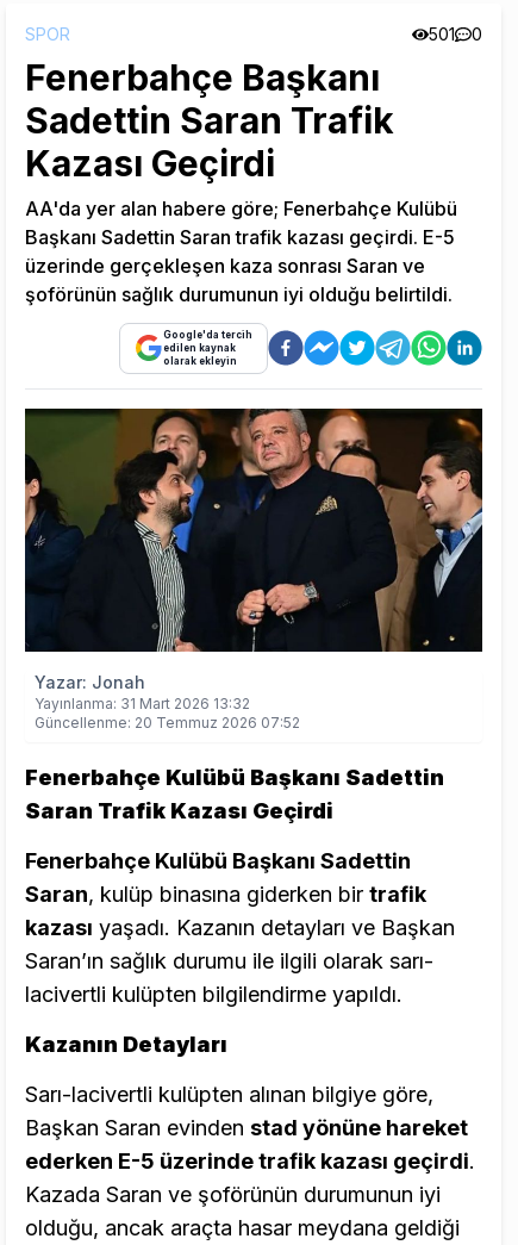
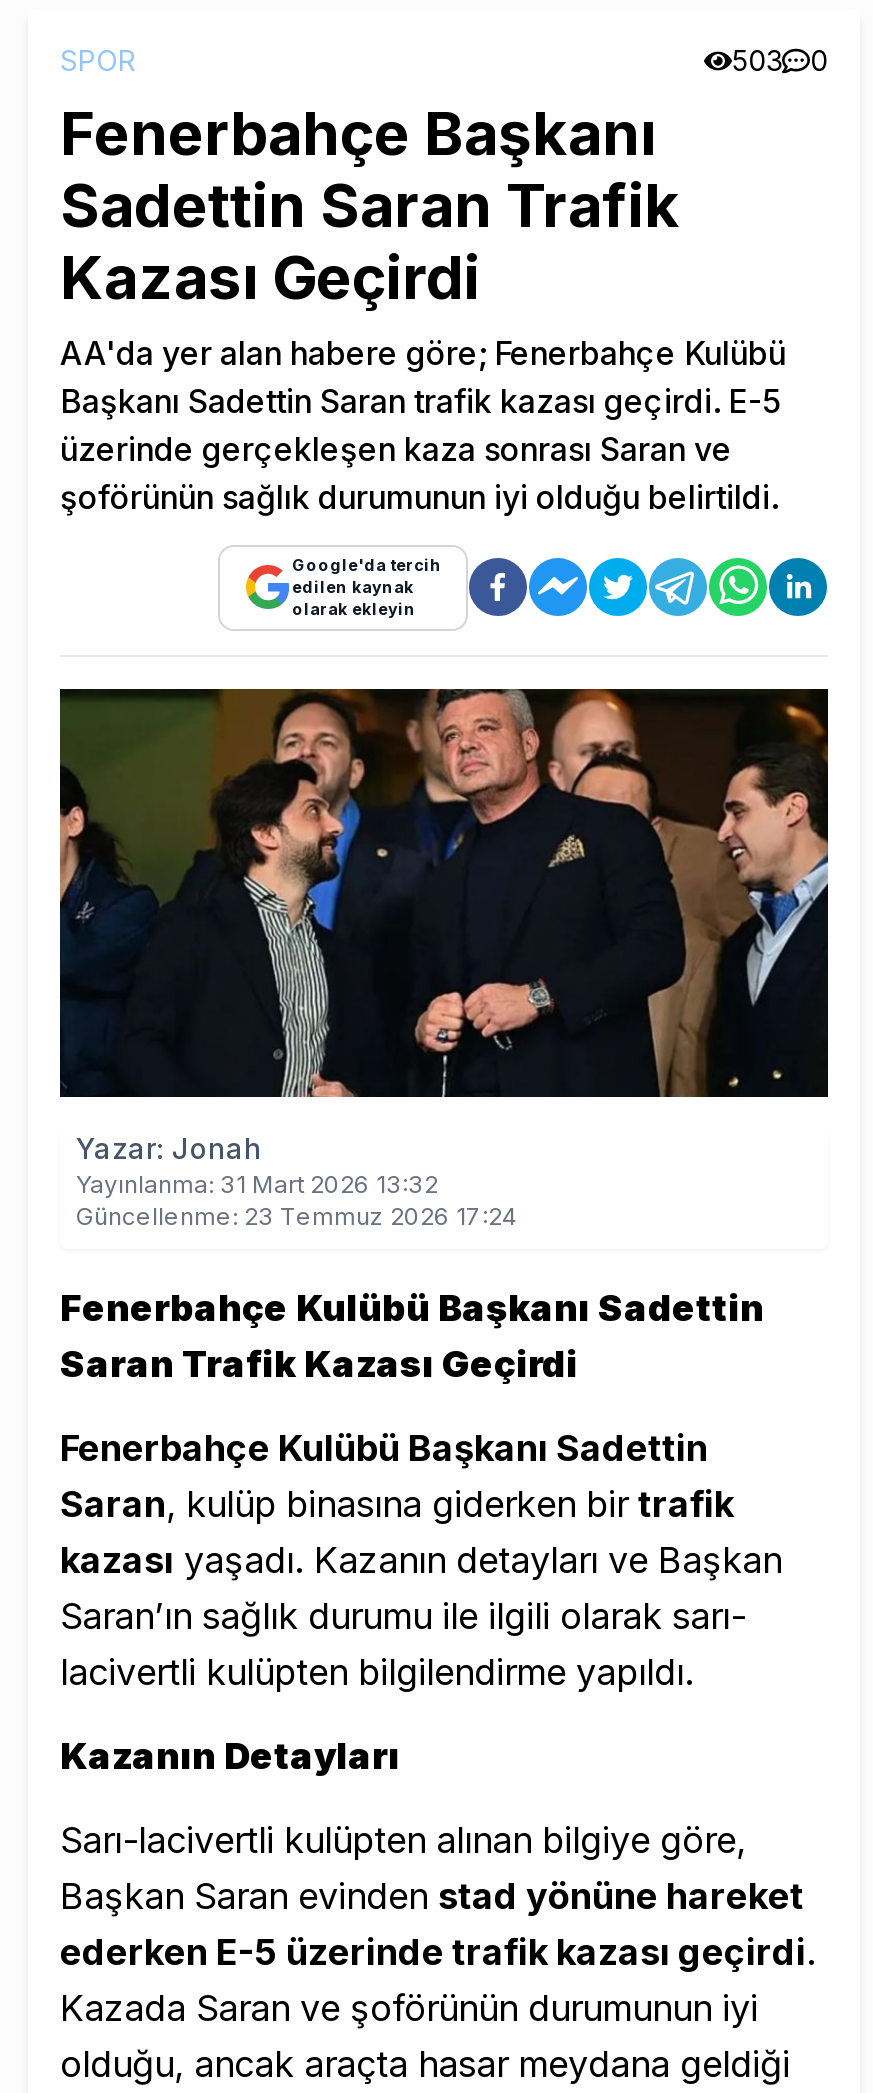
- 501 0
+ 503 0

- Güncellenme: 20 Temmuz 2026 07:52
+ Güncellenme: 23 Temmuz 2026 17:24
